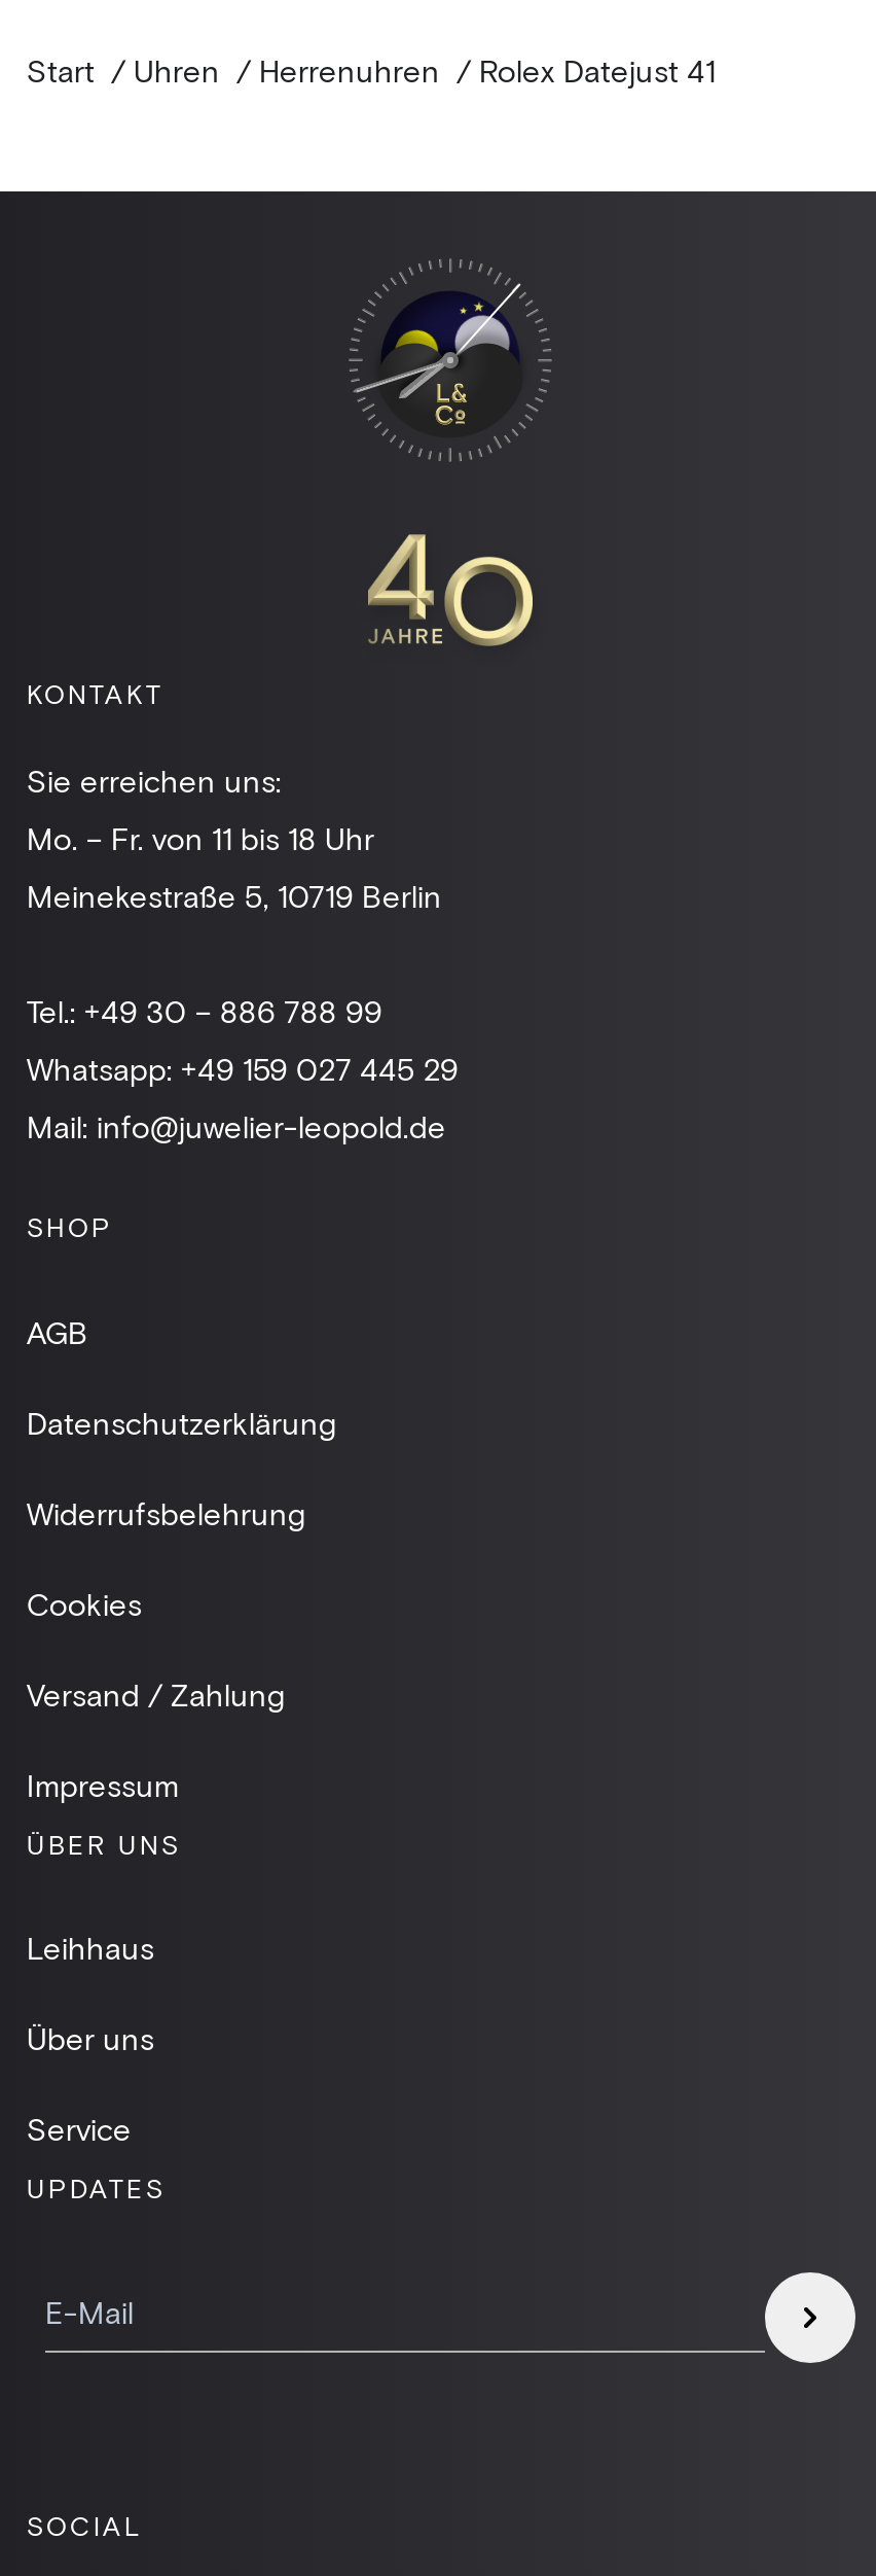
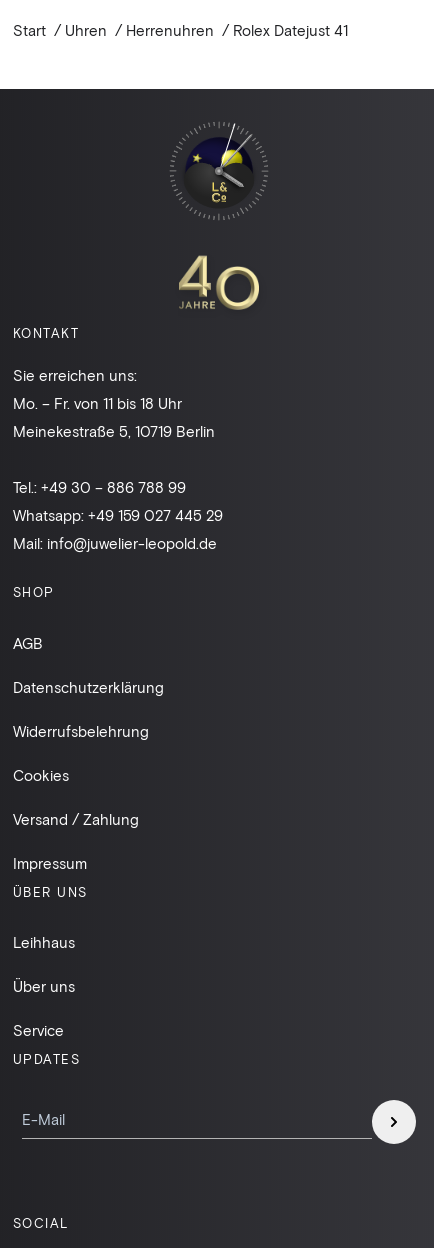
- [image]
+ [image]
